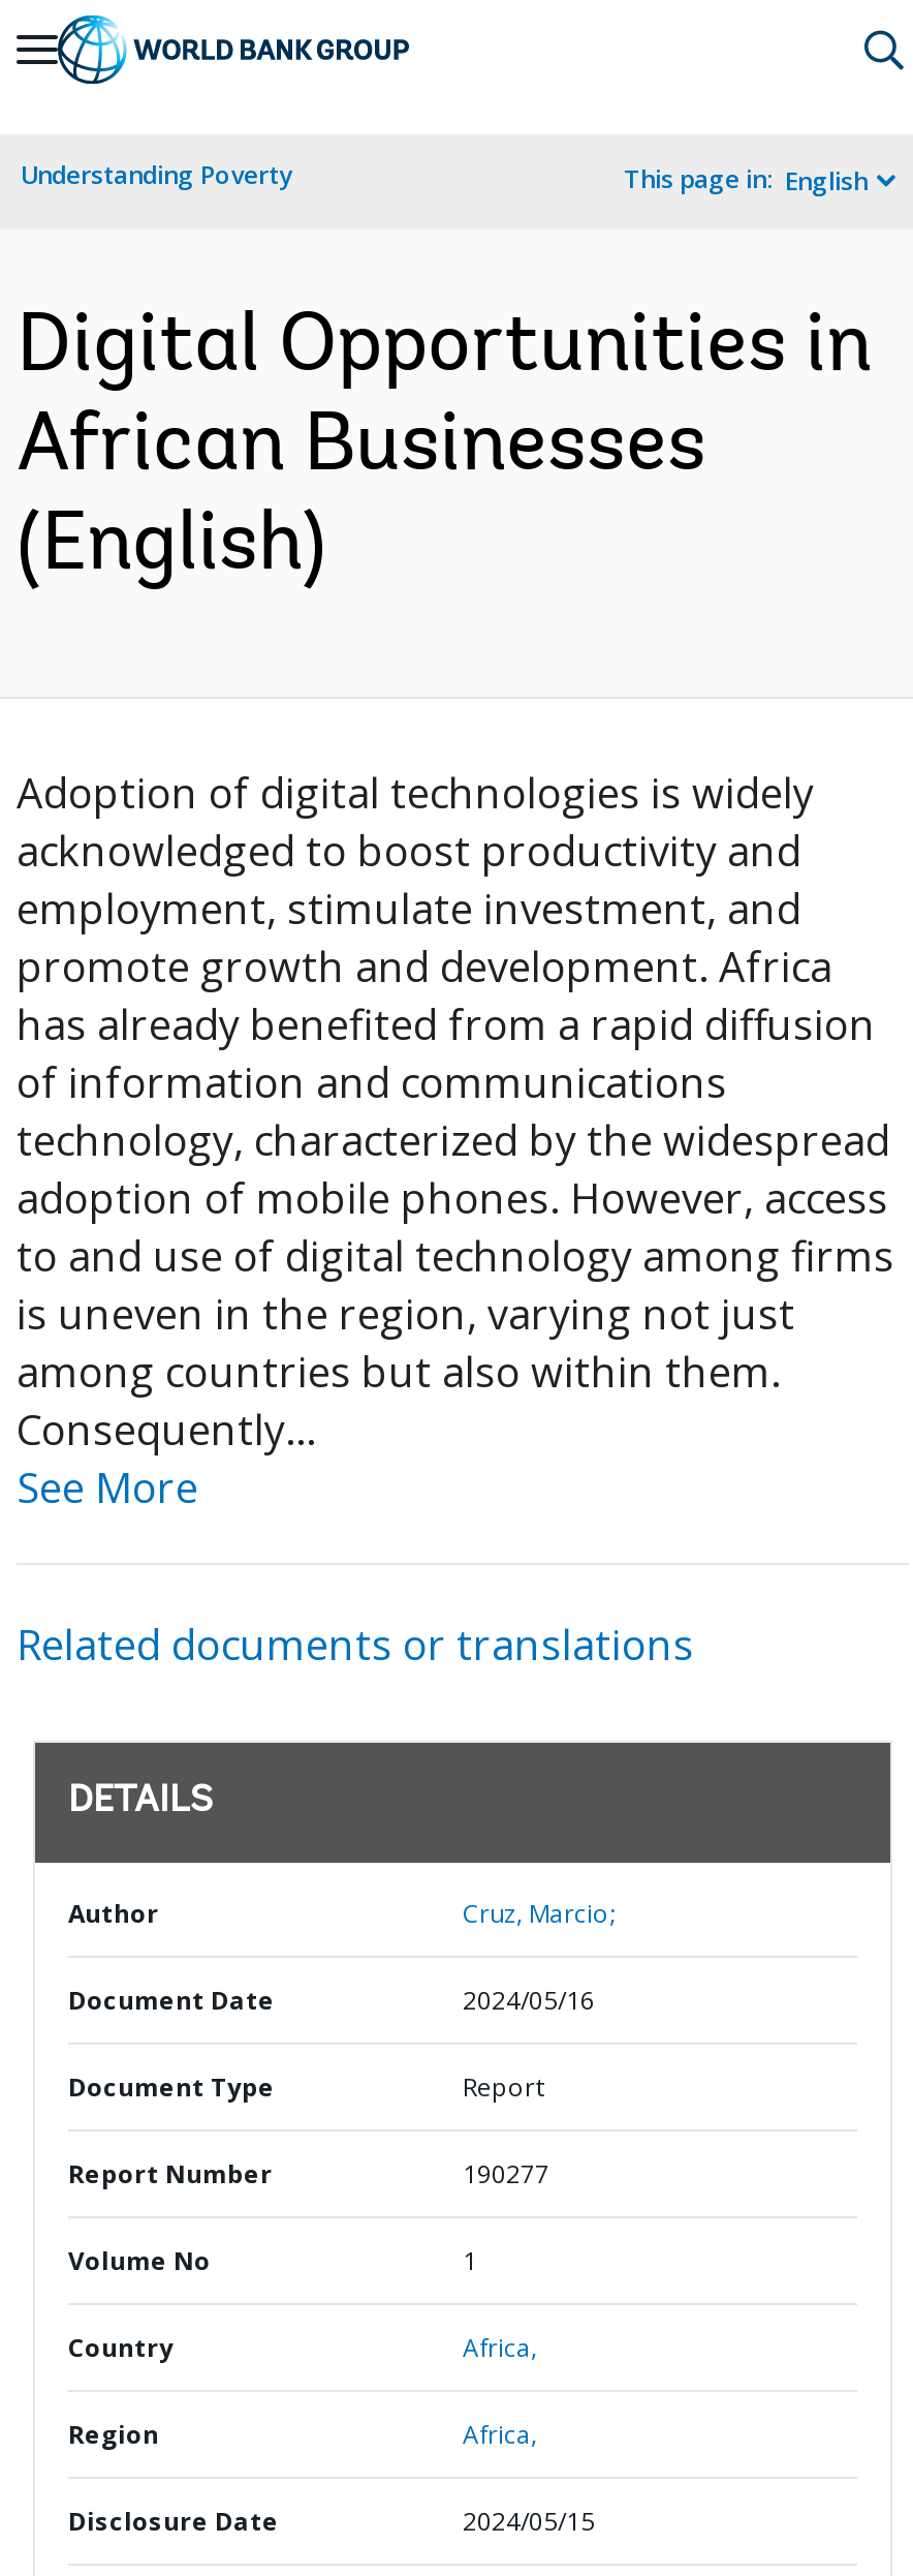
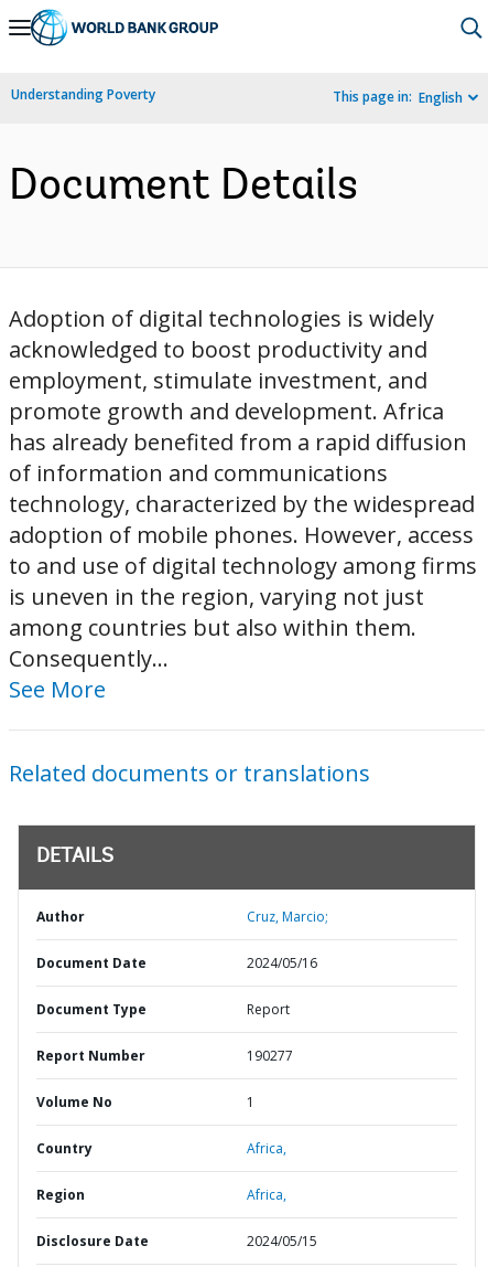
- Digital Opportunities in
- African Businesses
- (English)
+ Document Details
